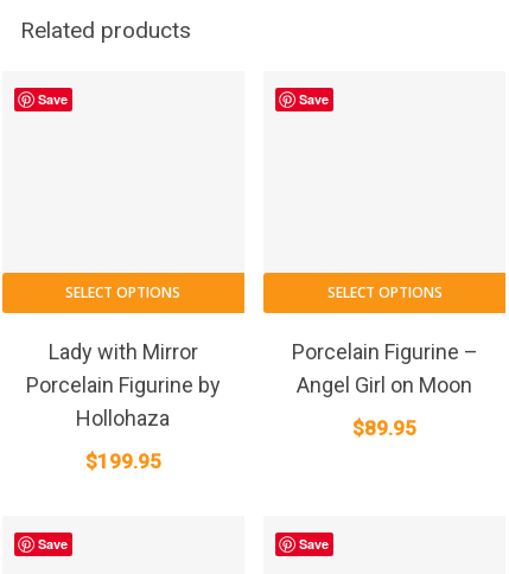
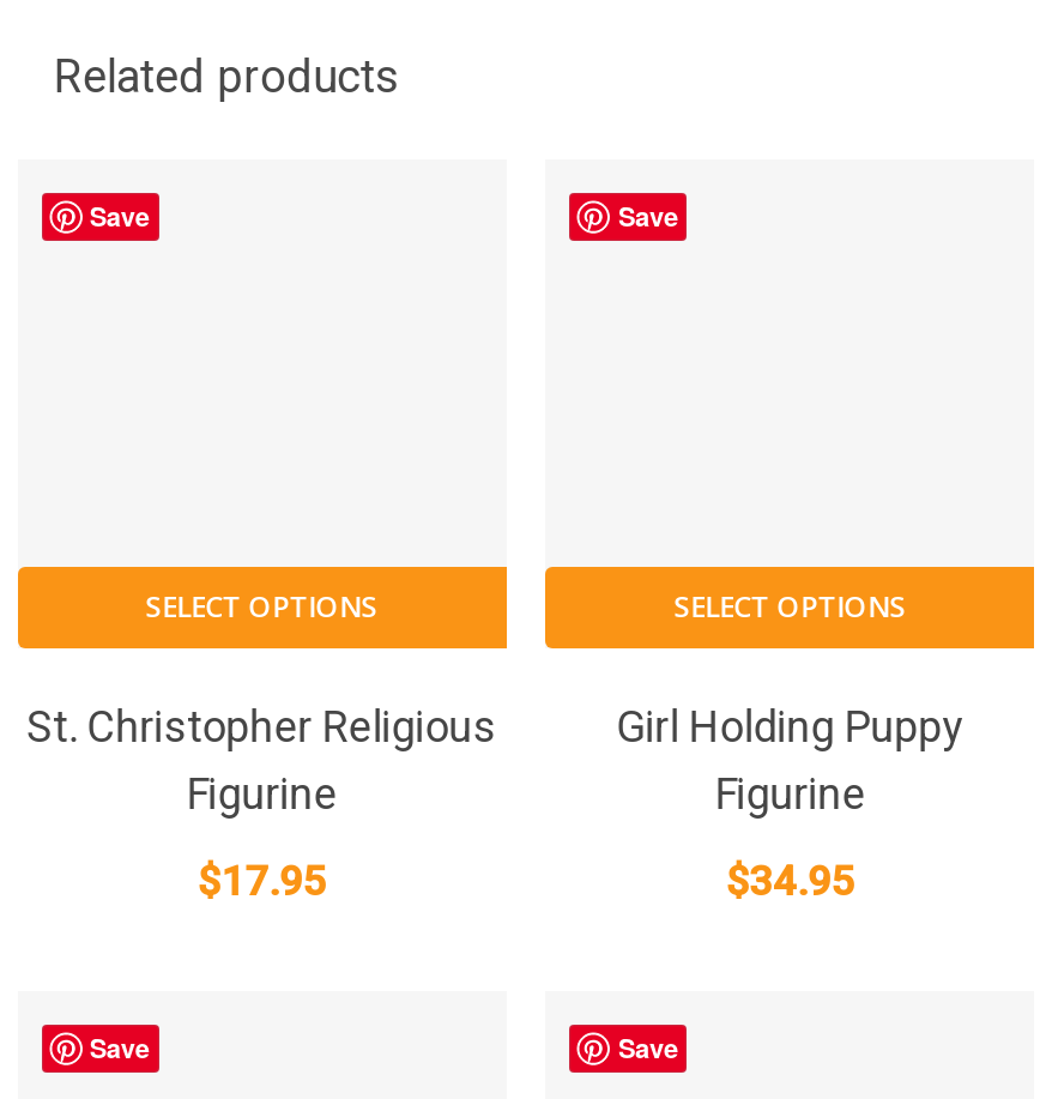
- Lady with Mirror
- Porcelain Figurine by
- Hollohaza
+ St. Christopher Religious
+ Figurine

- Porcelain Figurine –
- Angel Girl on Moon
+ Girl Holding Puppy
+ Figurine

- $89.95
+ $34.95

- $199.95
+ $17.95
